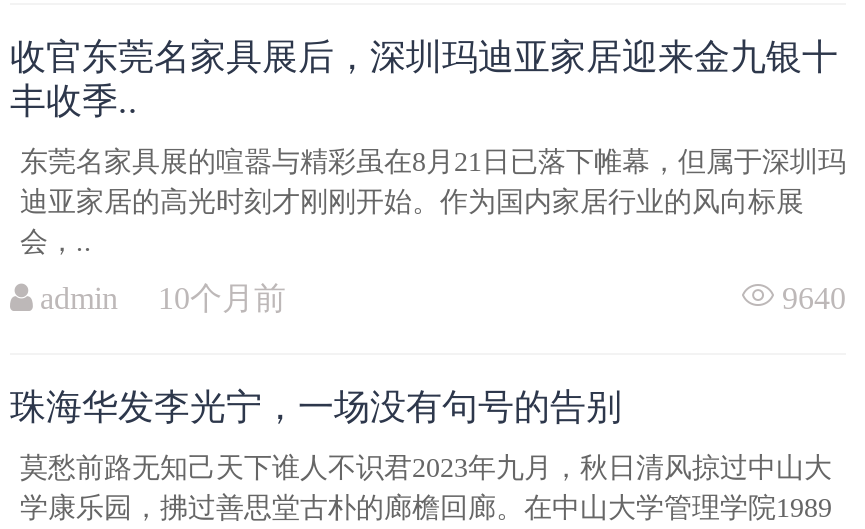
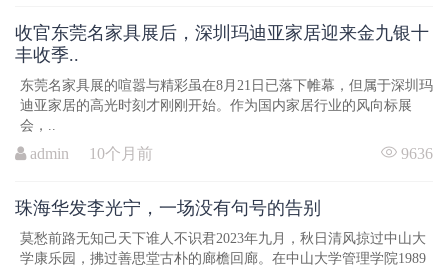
- 9640
+ 9636
